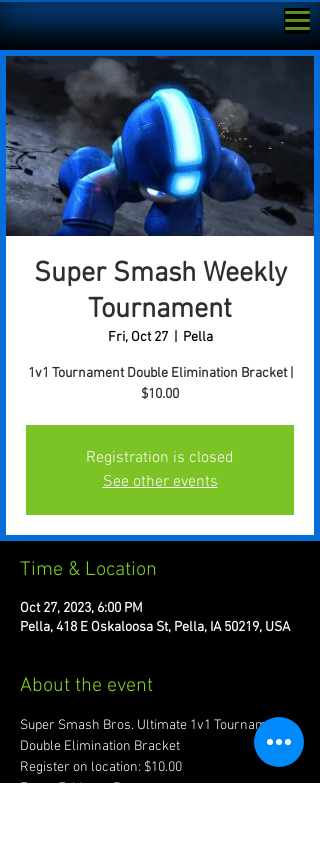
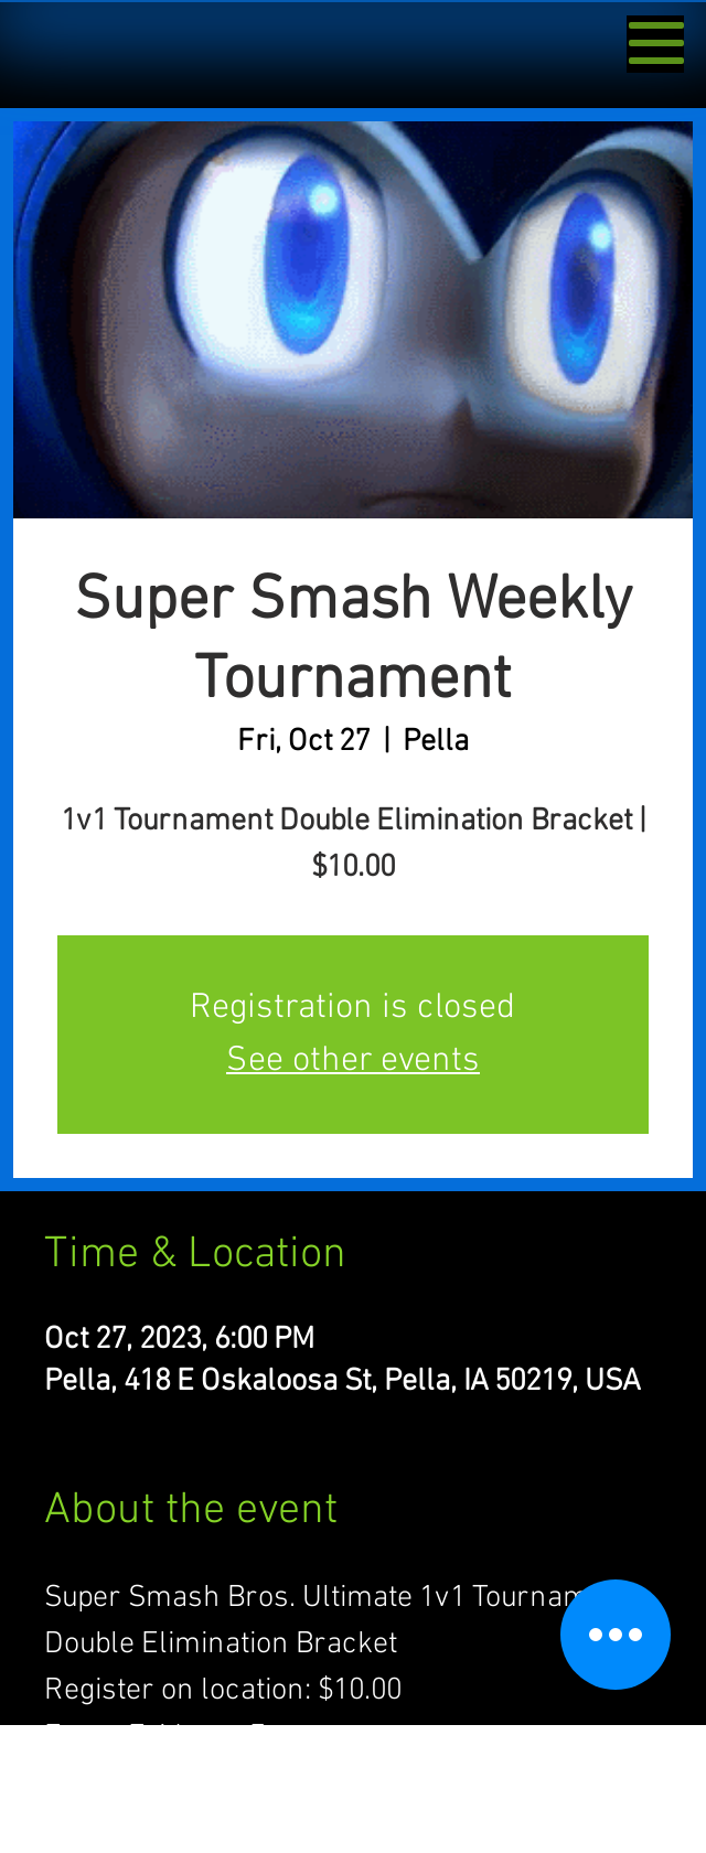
- [image]
+ [image]
